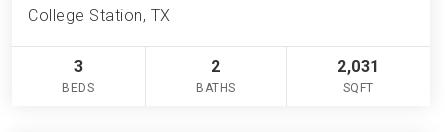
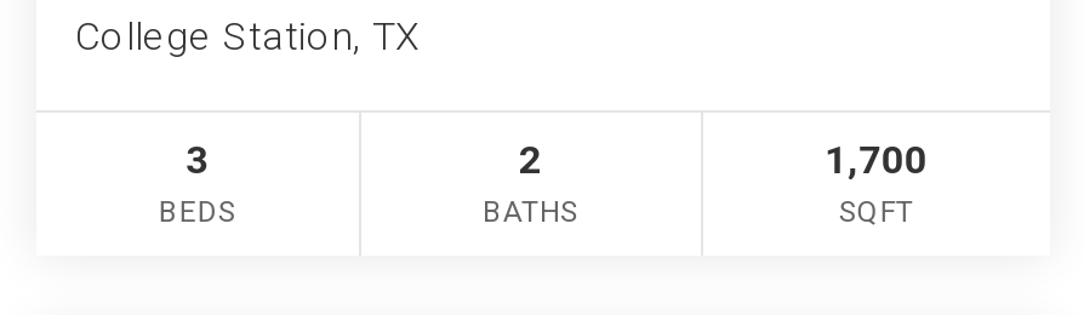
- 2,031
+ 1,700
